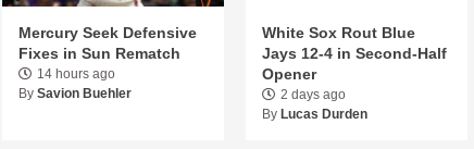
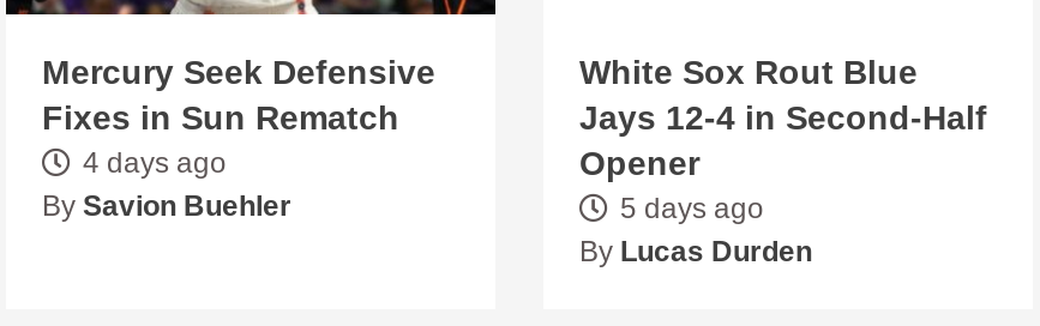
- 14 hours ago
+ 4 days ago

- 2 days ago
+ 5 days ago
